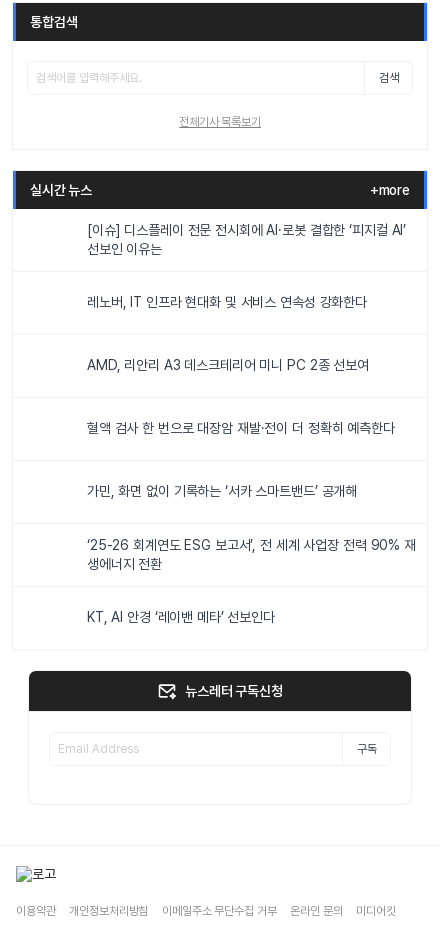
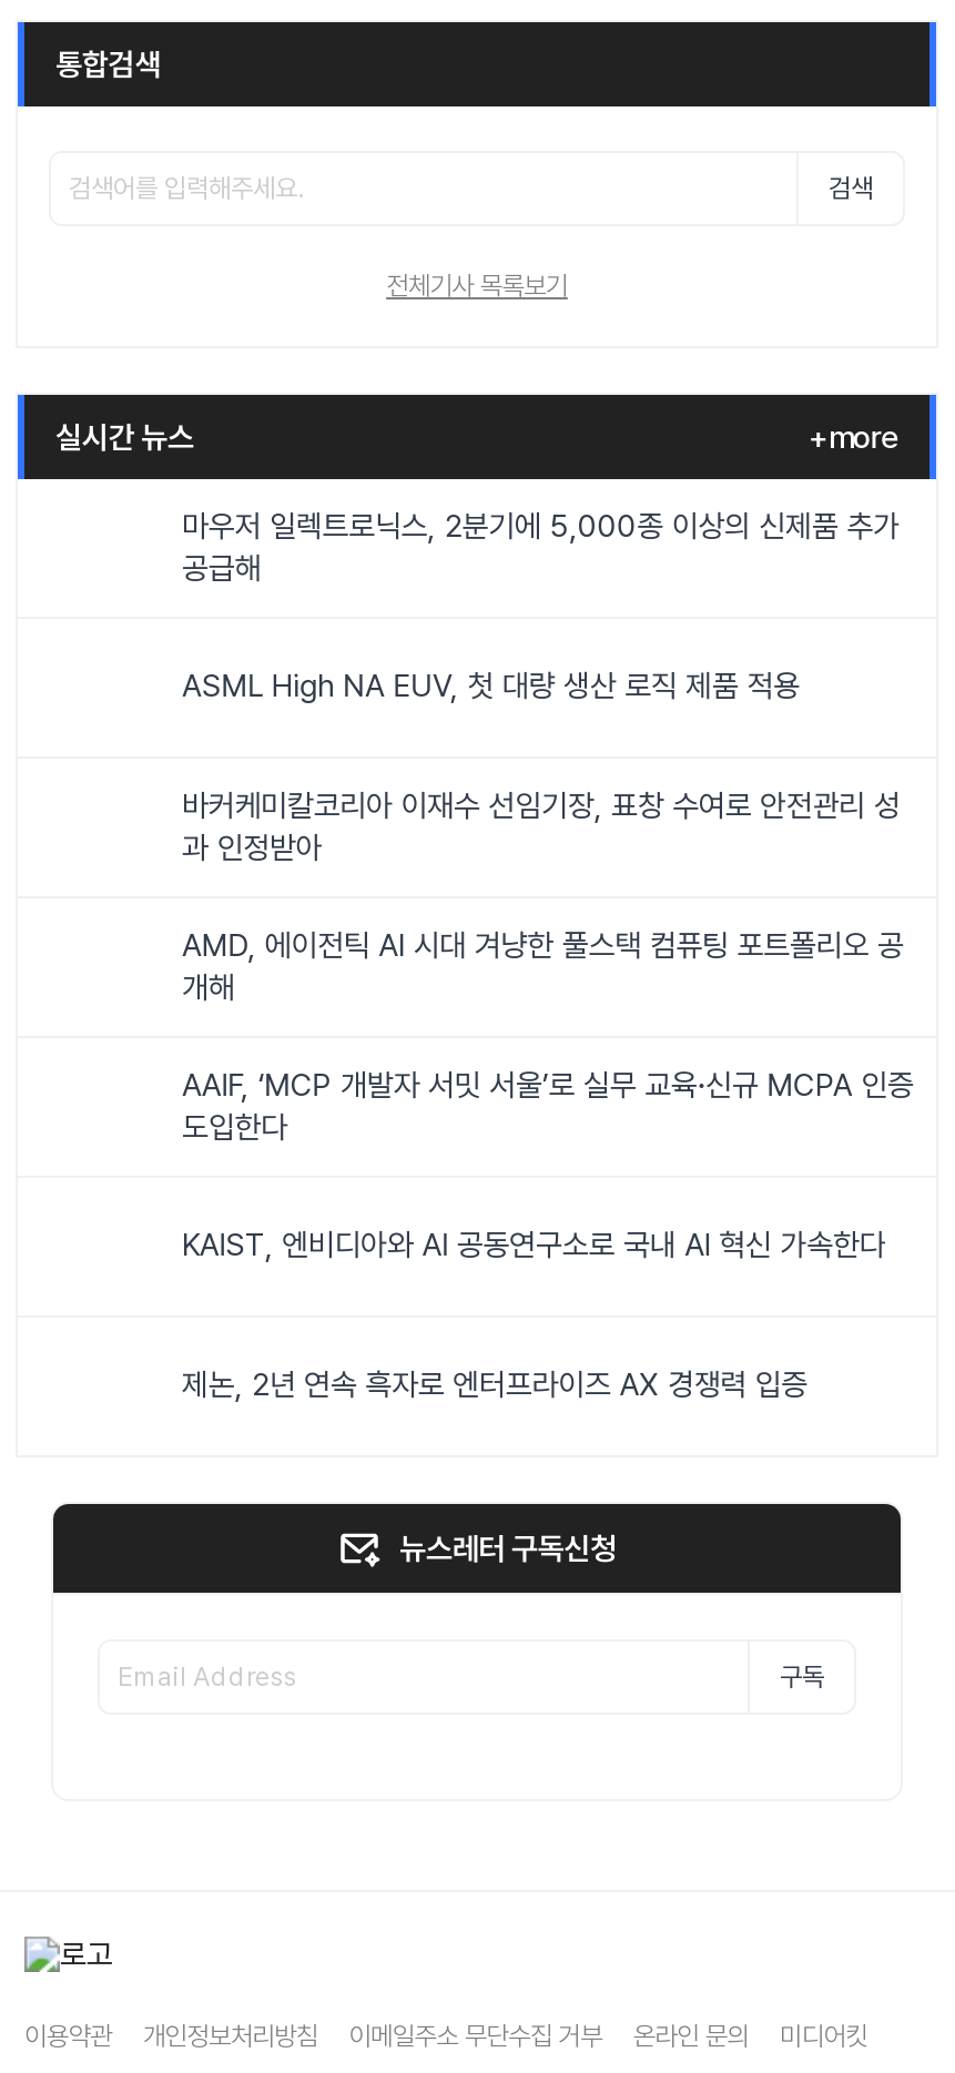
- [이슈] 디스플레이 전문 전시회에 AI·로봇 결합한 ‘피지컬 AI’
- 선보인 이유는
+ 마우저 일렉트로닉스, 2분기에 5,000종 이상의 신제품 추가
+ 공급해

- 레노버, IT 인프라 현대화 및 서비스 연속성 강화한다
+ ASML High NA EUV, 첫 대량 생산 로직 제품 적용

- AMD, 리안리 A3 데스크테리어 미니 PC 2종 선보여
+ 바커케미칼코리아 이재수 선임기장, 표창 수여로 안전관리 성
+ 과 인정받아

- 혈액 검사 한 번으로 대장암 재발·전이 더 정확히 예측한다
+ AMD, 에이전틱 AI 시대 겨냥한 풀스택 컴퓨팅 포트폴리오 공
+ 개해

- 가민, 화면 없이 기록하는 ‘서카 스마트밴드’ 공개해
+ AAIF, ‘MCP 개발자 서밋 서울’로 실무 교육·신규 MCPA 인증
+ 도입한다

- ‘25-26 회계연도 ESG 보고서’, 전 세계 사업장 전력 90% 재
- 생에너지 전환
+ KAIST, 엔비디아와 AI 공동연구소로 국내 AI 혁신 가속한다

- KT, AI 안경 ‘레이밴 메타’ 선보인다
+ 제논, 2년 연속 흑자로 엔터프라이즈 AX 경쟁력 입증
